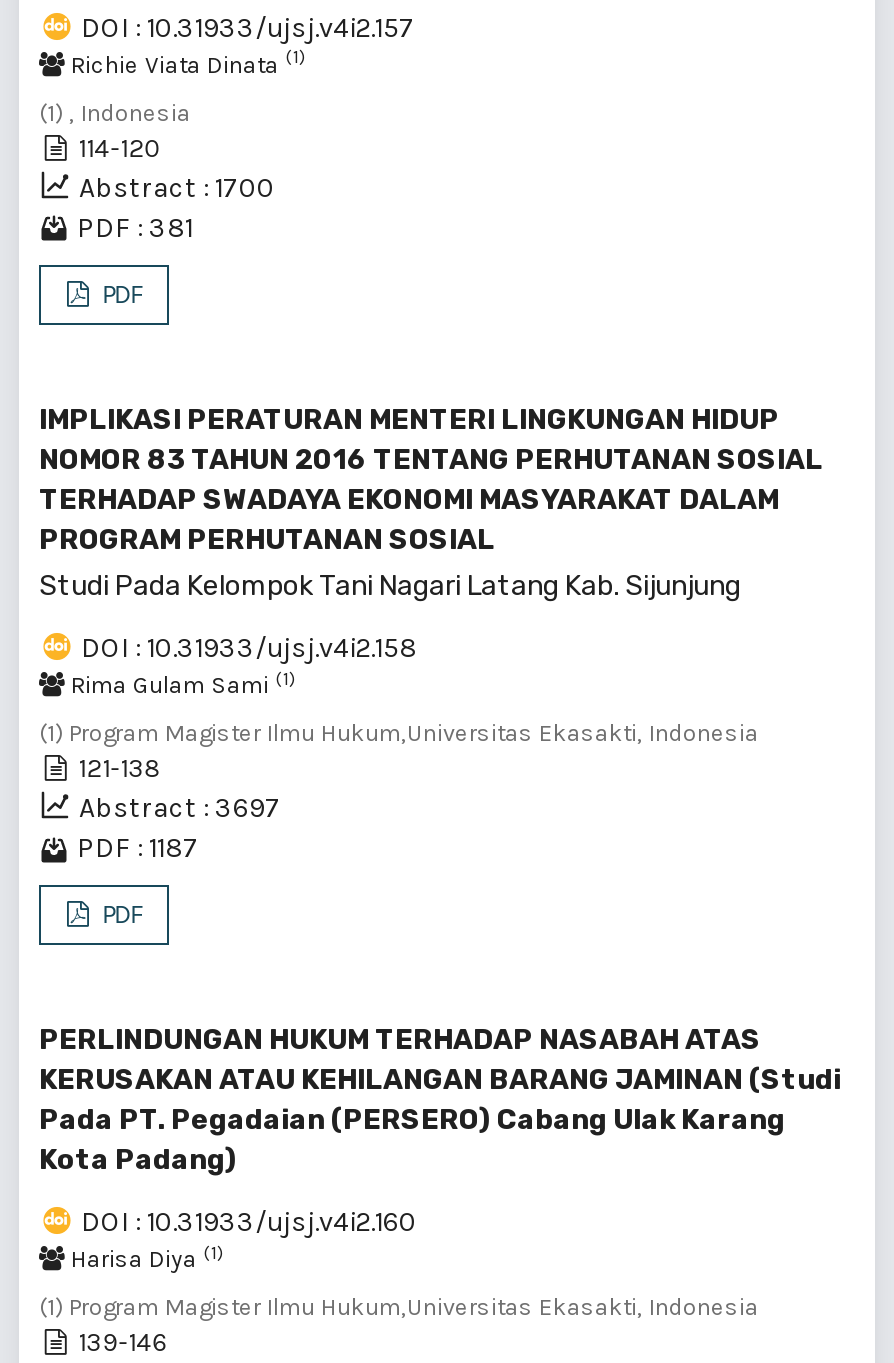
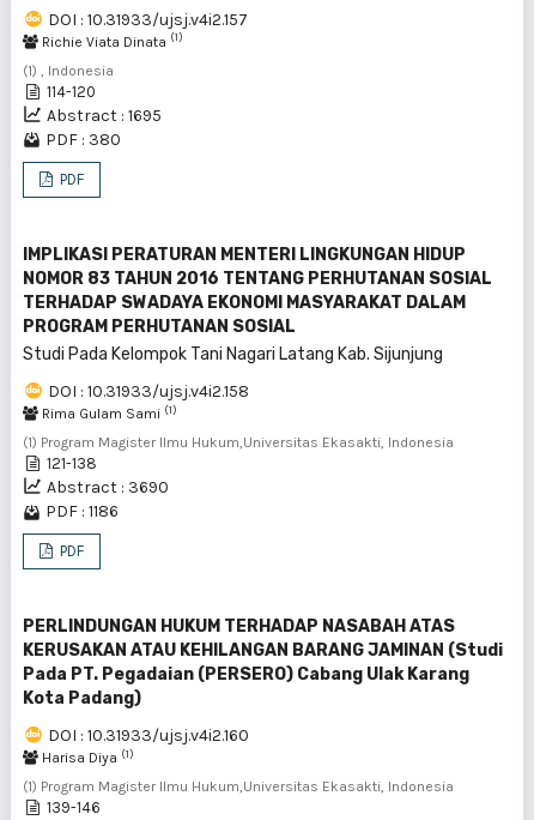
- Abstract : 1700
+ Abstract : 1695

- PDF : 381
+ PDF : 380

- Abstract : 3697
+ Abstract : 3690

- PDF : 1187
+ PDF : 1186
